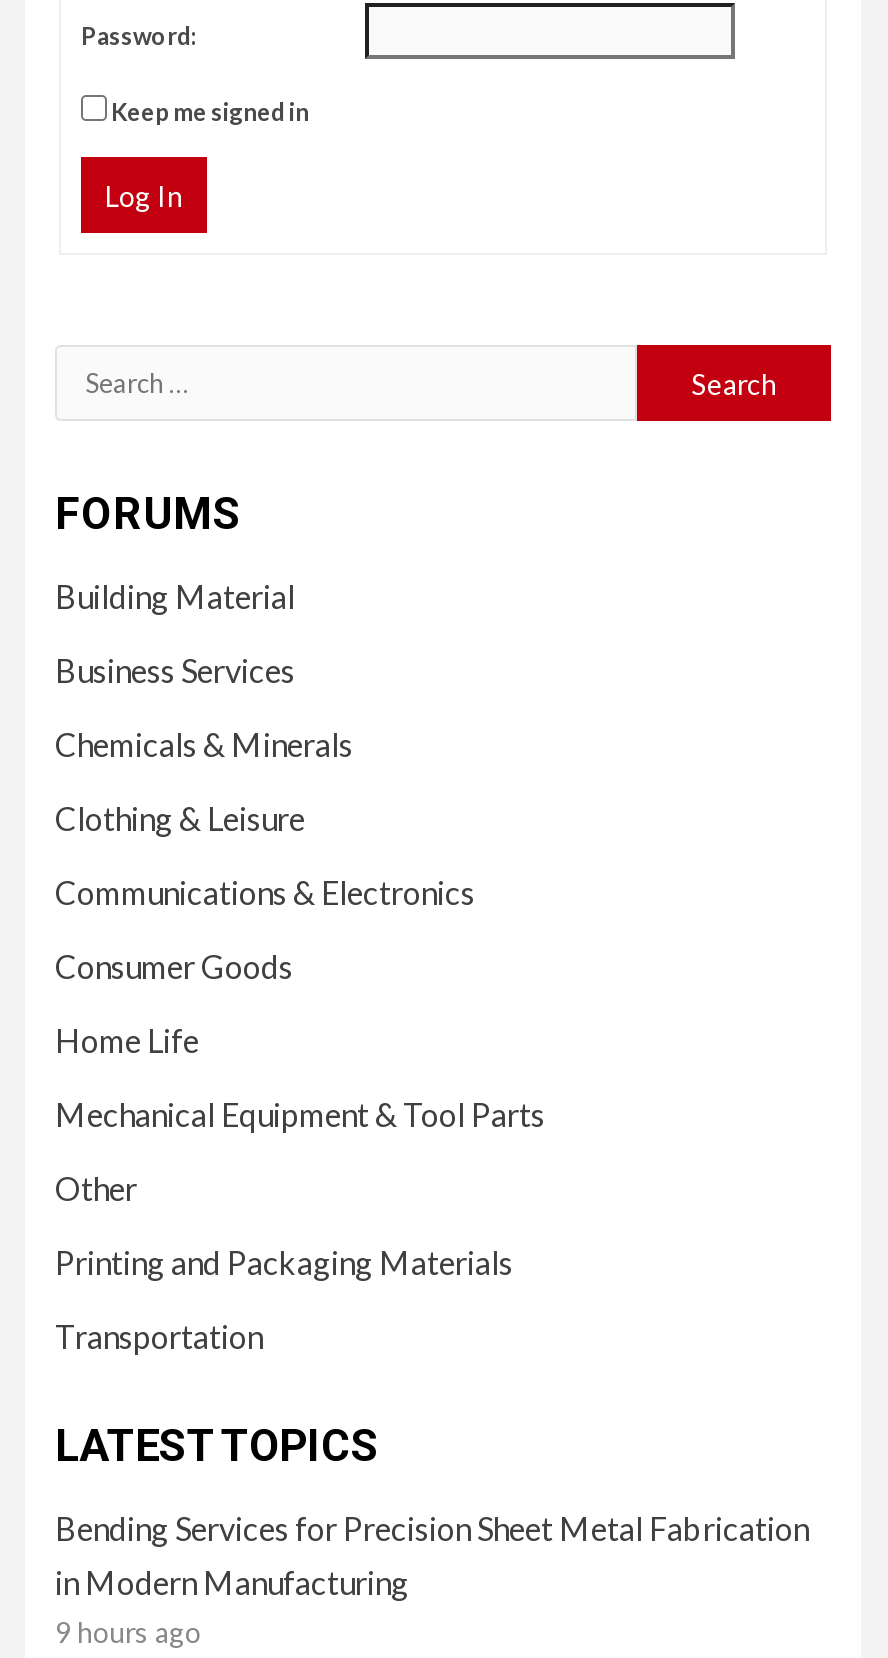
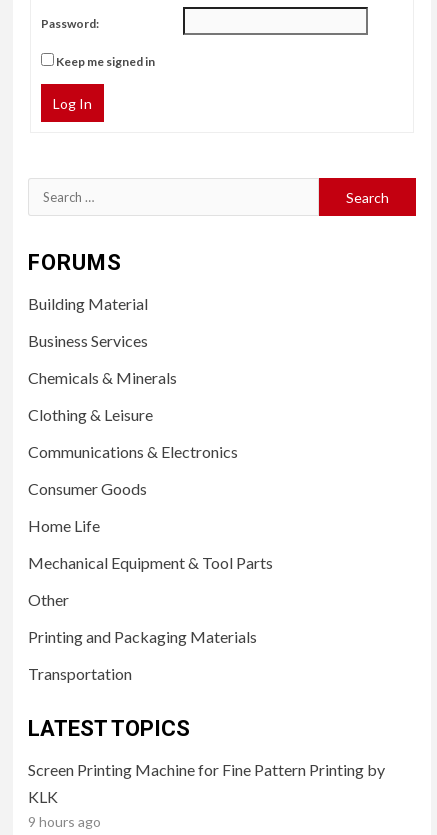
- Bending Services for Precision Sheet Metal Fabrication
- in Modern Manufacturing
+ Screen Printing Machine for Fine Pattern Printing by
+ KLK
